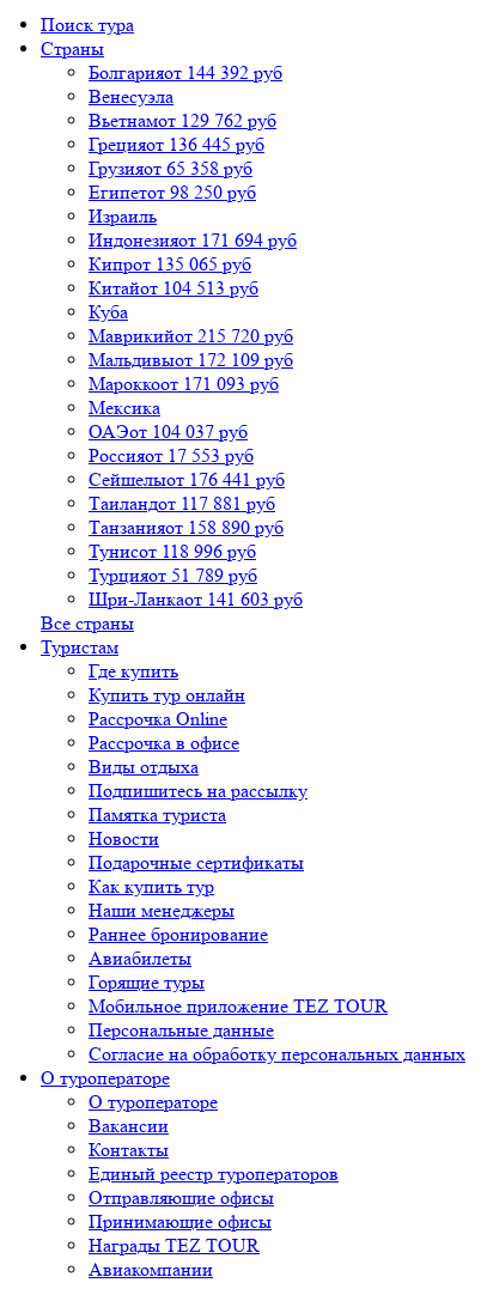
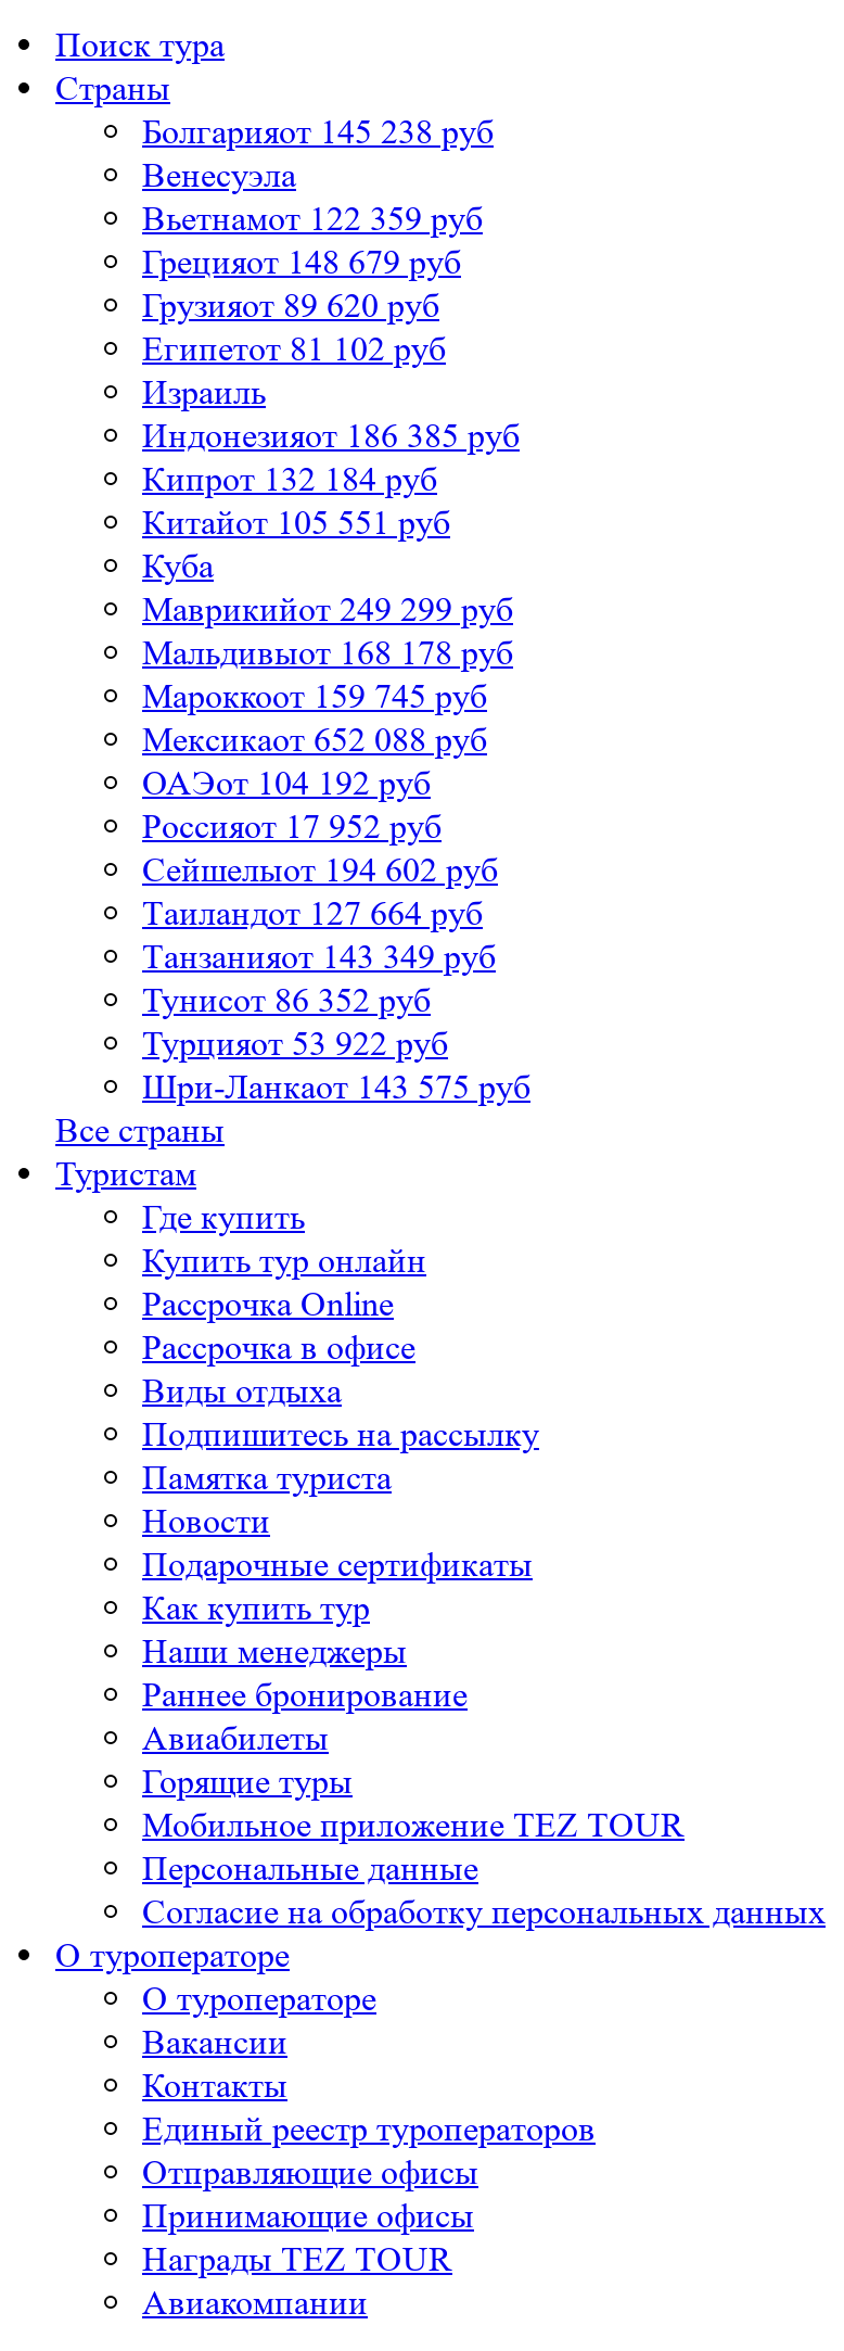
- Болгарияот 144 392 руб
+ Болгарияот 145 238 руб

- Вьетнамот 129 762 руб
+ Вьетнамот 122 359 руб

- Грецияот 136 445 руб
+ Грецияот 148 679 руб

- Грузияот 65 358 руб
+ Грузияот 89 620 руб

- Египетот 98 250 руб
+ Египетот 81 102 руб

- Индонезияот 171 694 руб
+ Индонезияот 186 385 руб

- Кипрот 135 065 руб
+ Кипрот 132 184 руб

- Китайот 104 513 руб
+ Китайот 105 551 руб

- Маврикийот 215 720 руб
- Мальдивыот 172 109 руб
- Мароккоот 171 093 руб
- Мексика
- ОАЭот 104 037 руб
- Россияот 17 553 руб
- Сейшелыот 176 441 руб
- Таиландот 117 881 руб
- Танзанияот 158 890 руб
- Тунисот 118 996 руб
- Турцияот 51 789 руб
- Шри-Ланкаот 141 603 руб
+ Маврикийот 249 299 руб
+ Мальдивыот 168 178 руб
+ Мароккоот 159 745 руб
+ Мексикаот 652 088 руб
+ ОАЭот 104 192 руб
+ Россияот 17 952 руб
+ Сейшелыот 194 602 руб
+ Таиландот 127 664 руб
+ Танзанияот 143 349 руб
+ Тунисот 86 352 руб
+ Турцияот 53 922 руб
+ Шри-Ланкаот 143 575 руб
